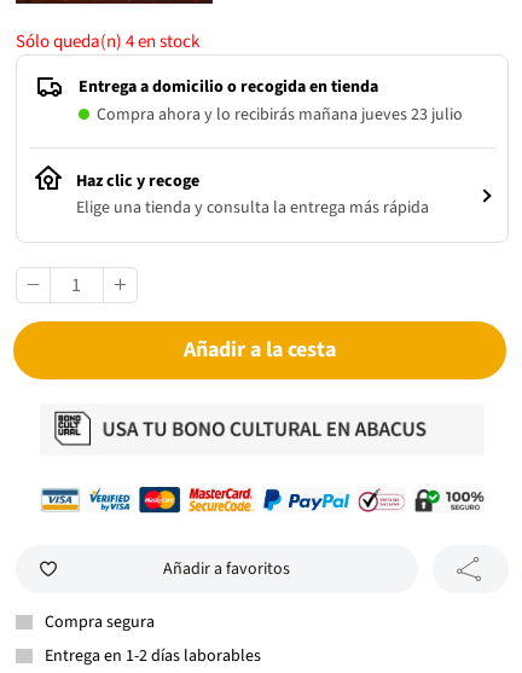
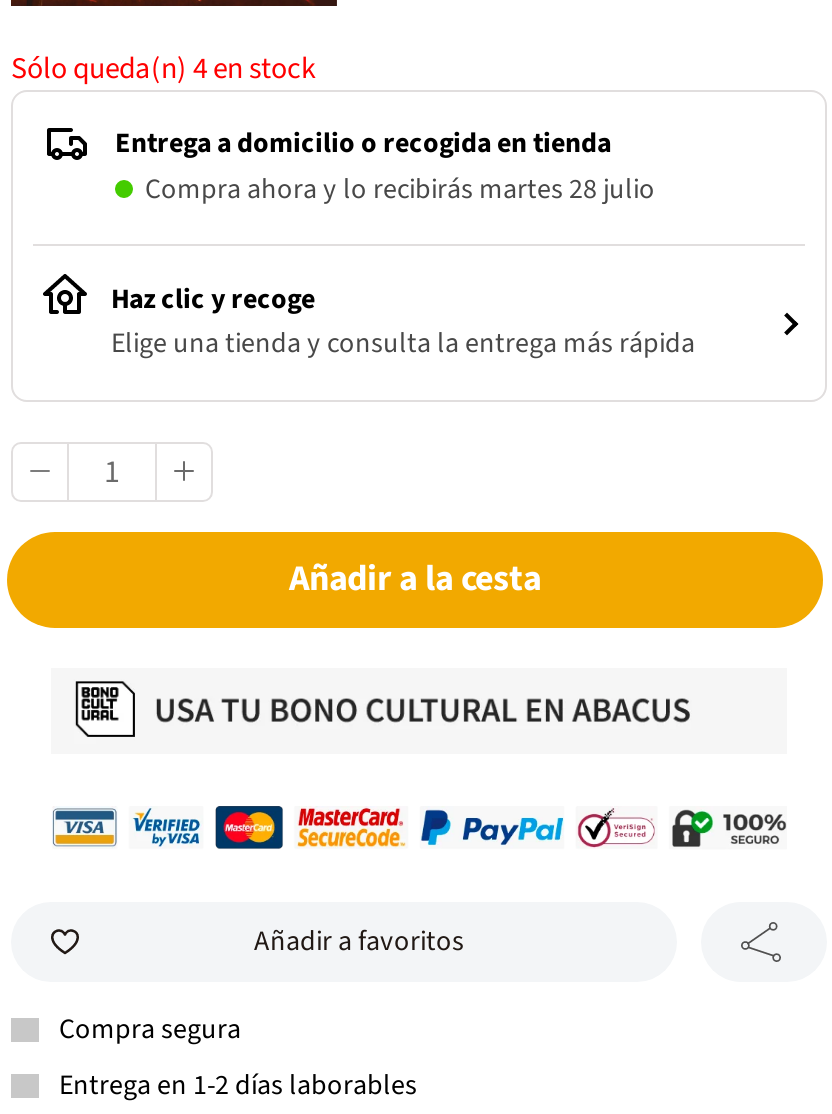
- Compra ahora y lo recibirás mañana jueves 23 julio
+ Compra ahora y lo recibirás martes 28 julio
